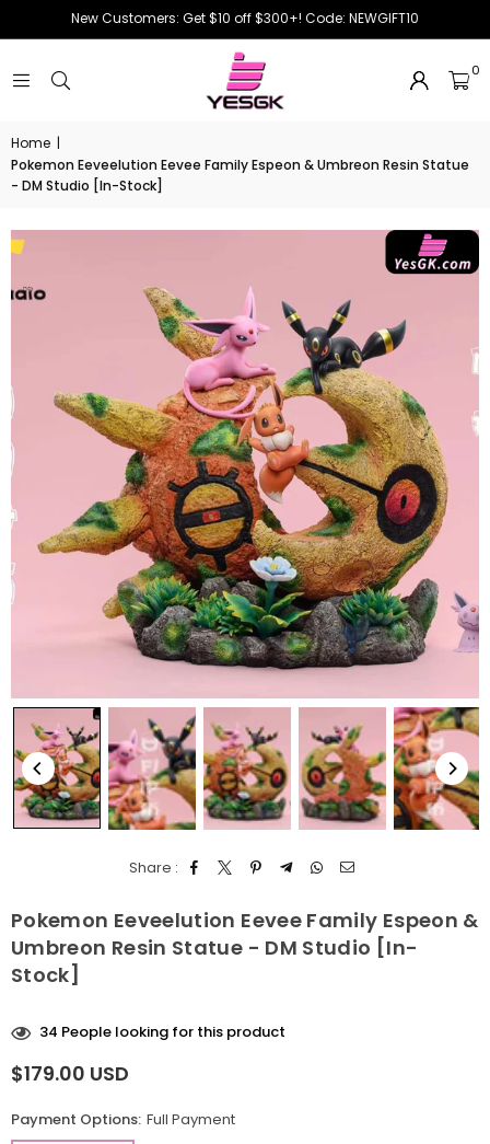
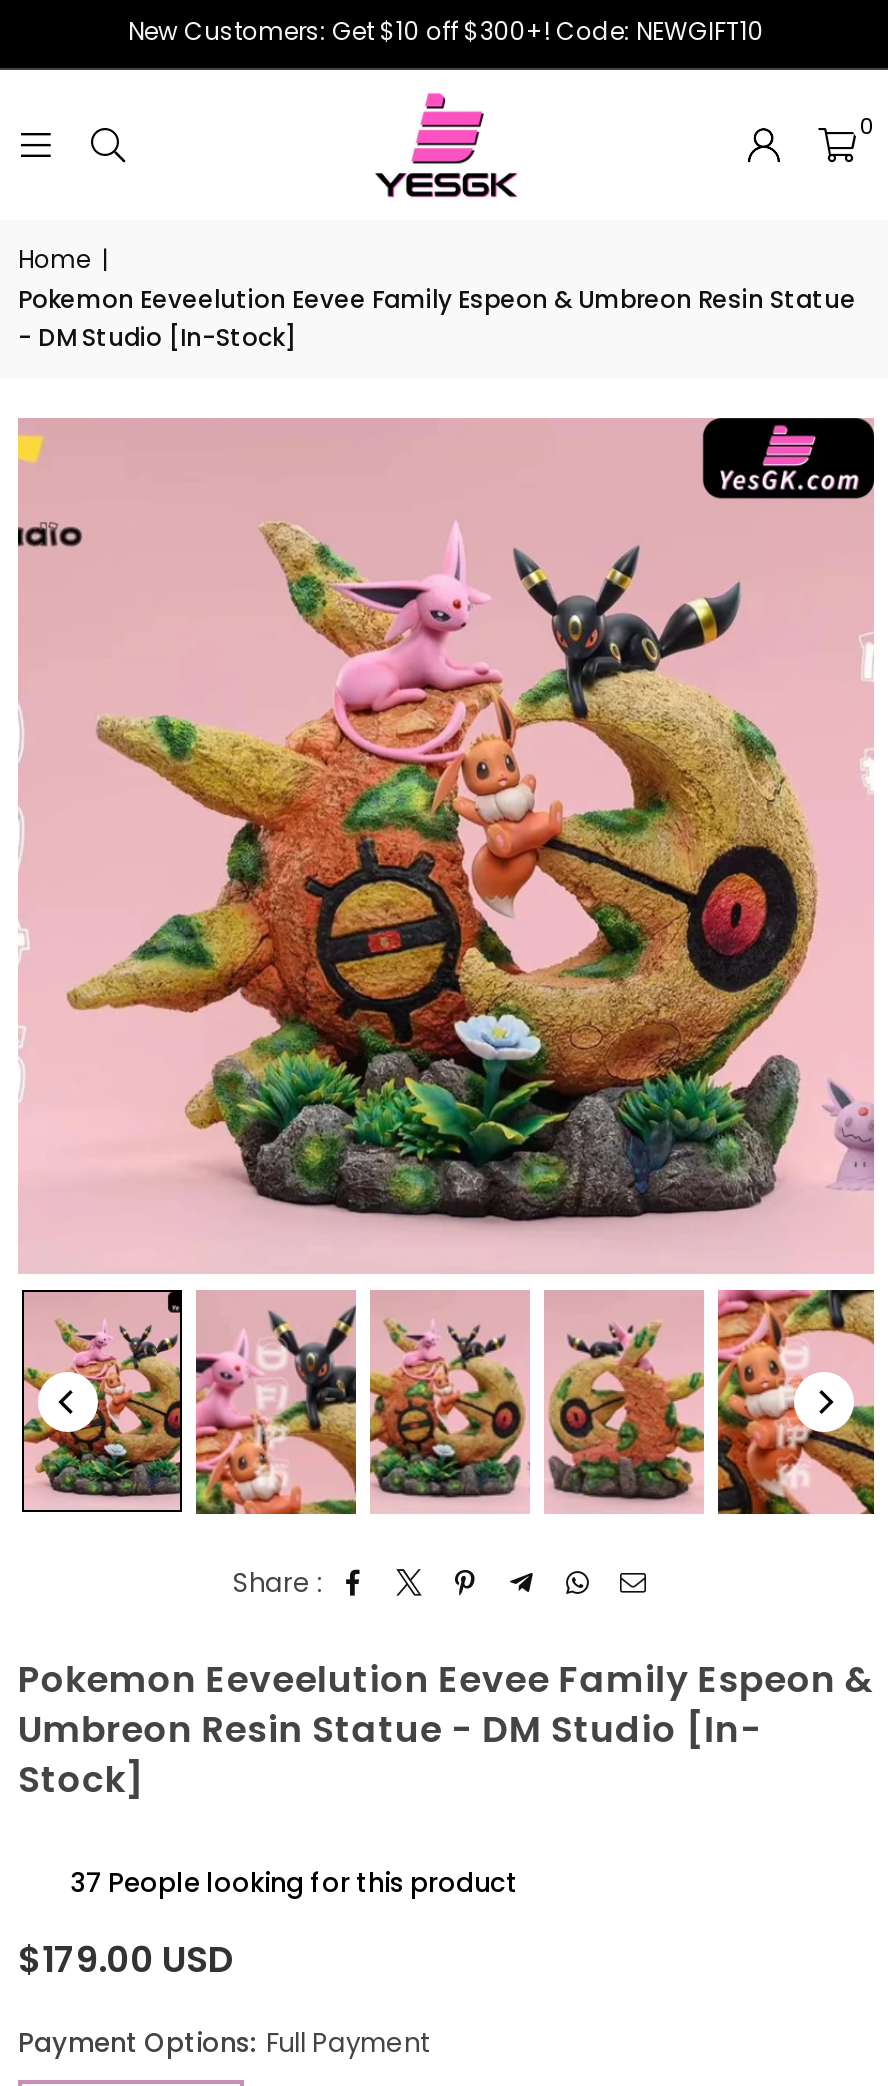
- 34 People looking for this product
+ 37 People looking for this product
